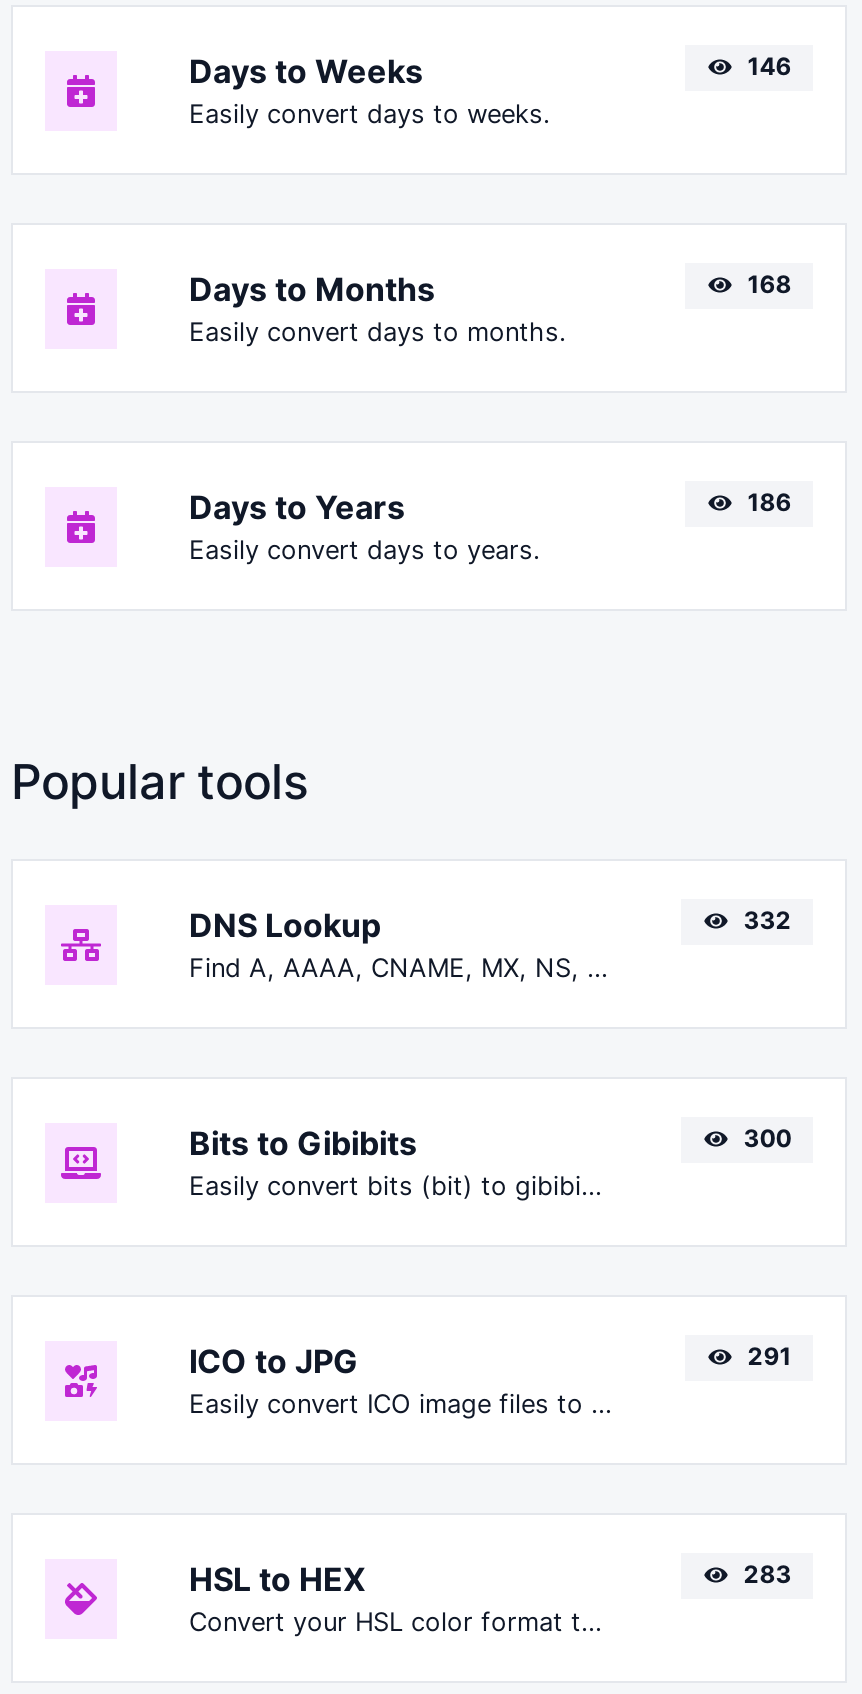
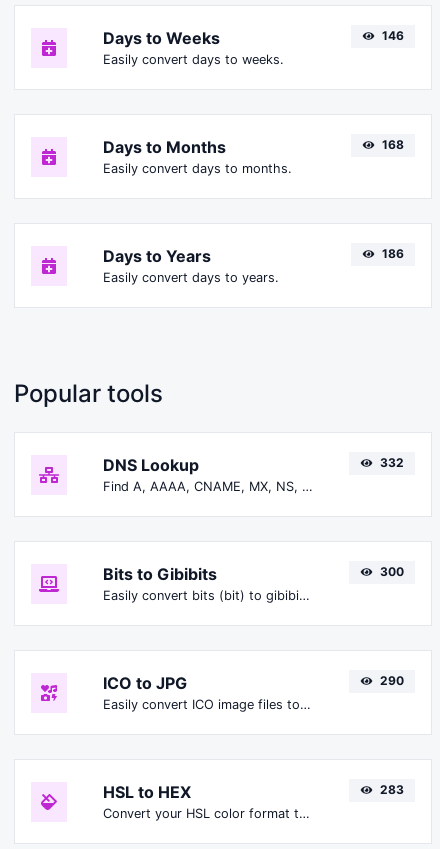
- 291
+ 290
